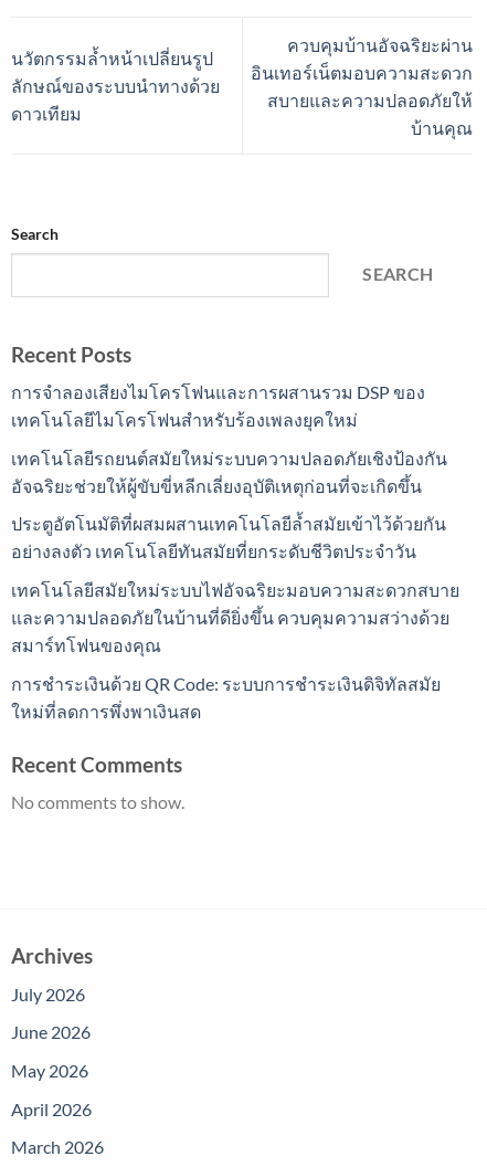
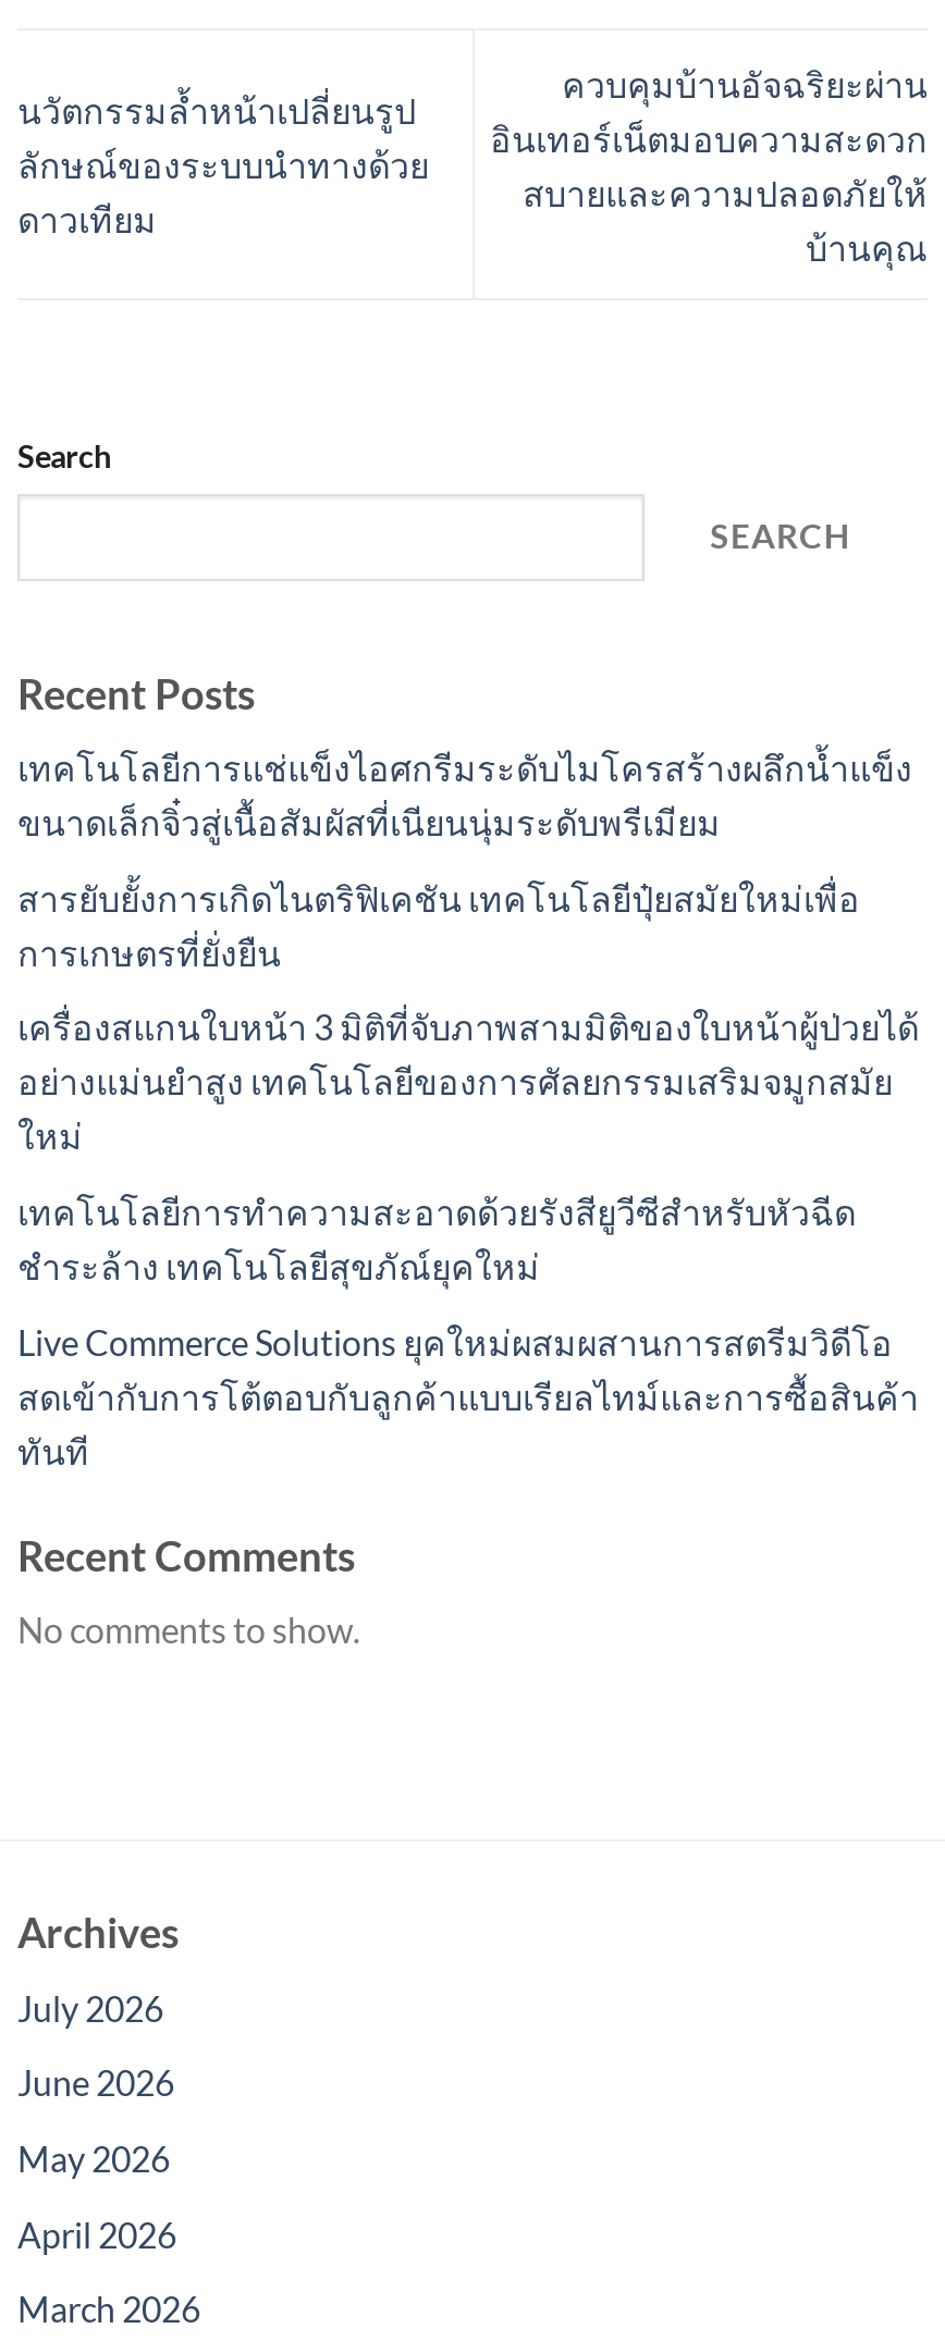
- การจำลองเสียงไมโครโฟนและการผสานรวม DSP ของ
- เทคโนโลยีไมโครโฟนสำหรับร้องเพลงยุคใหม่
+ เทคโนโลยีการแช่แข็งไอศกรีมระดับไมโครสร้างผลึกน้ำแข็ง
+ ขนาดเล็กจิ๋วสู่เนื้อสัมผัสที่เนียนนุ่มระดับพรีเมียม

- เทคโนโลยีรถยนต์สมัยใหม่ระบบความปลอดภัยเชิงป้องกัน
- อัจฉริยะช่วยให้ผู้ขับขี่หลีกเลี่ยงอุบัติเหตุก่อนที่จะเกิดขึ้น
+ สารยับยั้งการเกิดไนตริฟิเคชัน เทคโนโลยีปุ๋ยสมัยใหม่เพื่อ
+ การเกษตรที่ยั่งยืน

- ประตูอัตโนมัติที่ผสมผสานเทคโนโลยีล้ำสมัยเข้าไว้ด้วยกัน
- อย่างลงตัว เทคโนโลยีทันสมัยที่ยกระดับชีวิตประจำวัน
+ เครื่องสแกนใบหน้า 3 มิติที่จับภาพสามมิติของใบหน้าผู้ป่วยได้
+ อย่างแม่นยำสูง เทคโนโลยีของการศัลยกรรมเสริมจมูกสมัย
+ ใหม่

- เทคโนโลยีสมัยใหม่ระบบไฟอัจฉริยะมอบความสะดวกสบาย
- และความปลอดภัยในบ้านที่ดียิ่งขึ้น ควบคุมความสว่างด้วย
- สมาร์ทโฟนของคุณ
+ เทคโนโลยีการทำความสะอาดด้วยรังสียูวีซีสำหรับหัวฉีด
+ ชำระล้าง เทคโนโลยีสุขภัณ์ยุคใหม่

- การชำระเงินด้วย QR Code: ระบบการชำระเงินดิจิทัลสมัย
- ใหม่ที่ลดการพึ่งพาเงินสด
+ Live Commerce Solutions ยุคใหม่ผสมผสานการสตรีมวิดีโอ
+ สดเข้ากับการโต้ตอบกับลูกค้าแบบเรียลไทม์และการซื้อสินค้า
+ ทันที
